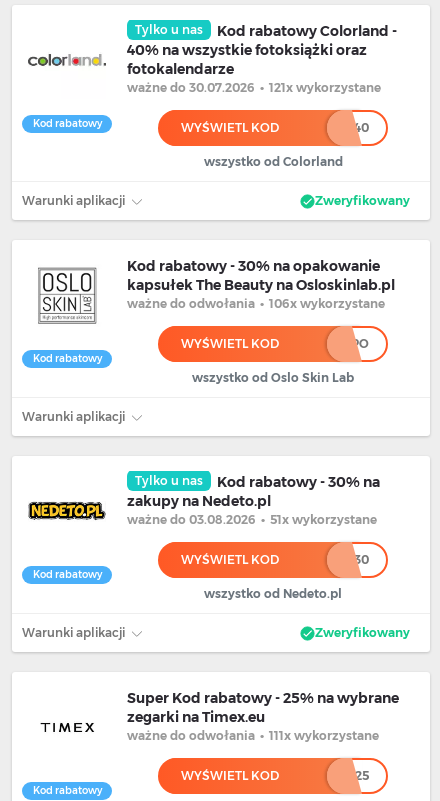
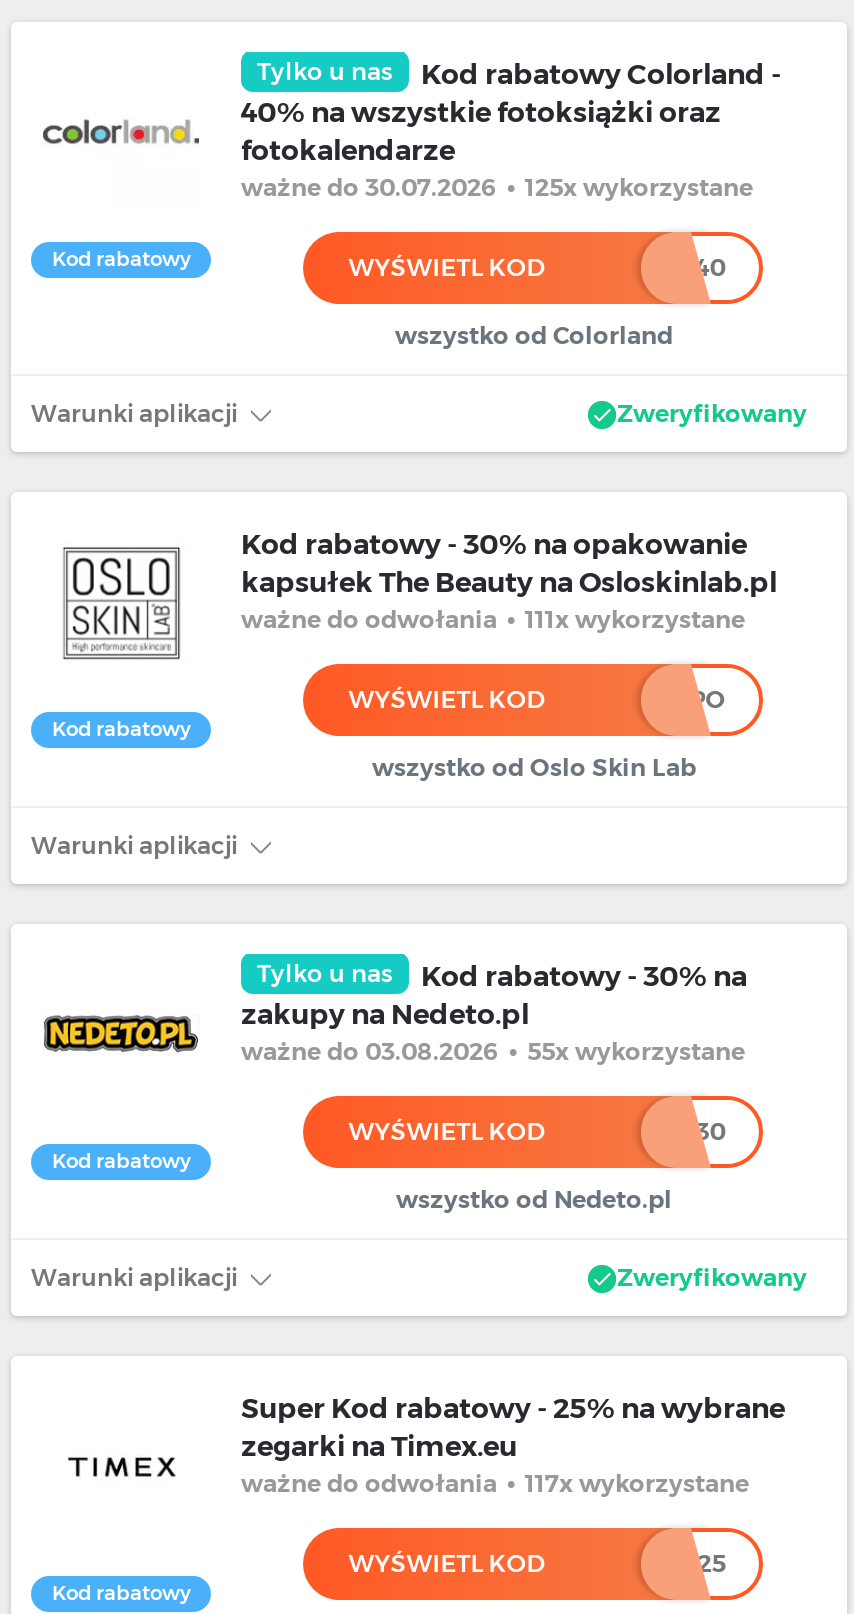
- ważne do 30.07.2026 • 121x wykorzystane
+ ważne do 30.07.2026 • 125x wykorzystane

- ważne do odwołania • 106x wykorzystane

- ważne do 03.08.2026 • 51x wykorzystane
+ ważne do 03.08.2026 • 55x wykorzystane

moved up: ważne do odwołania • 111x wykorzystane

+ ważne do odwołania • 117x wykorzystane
